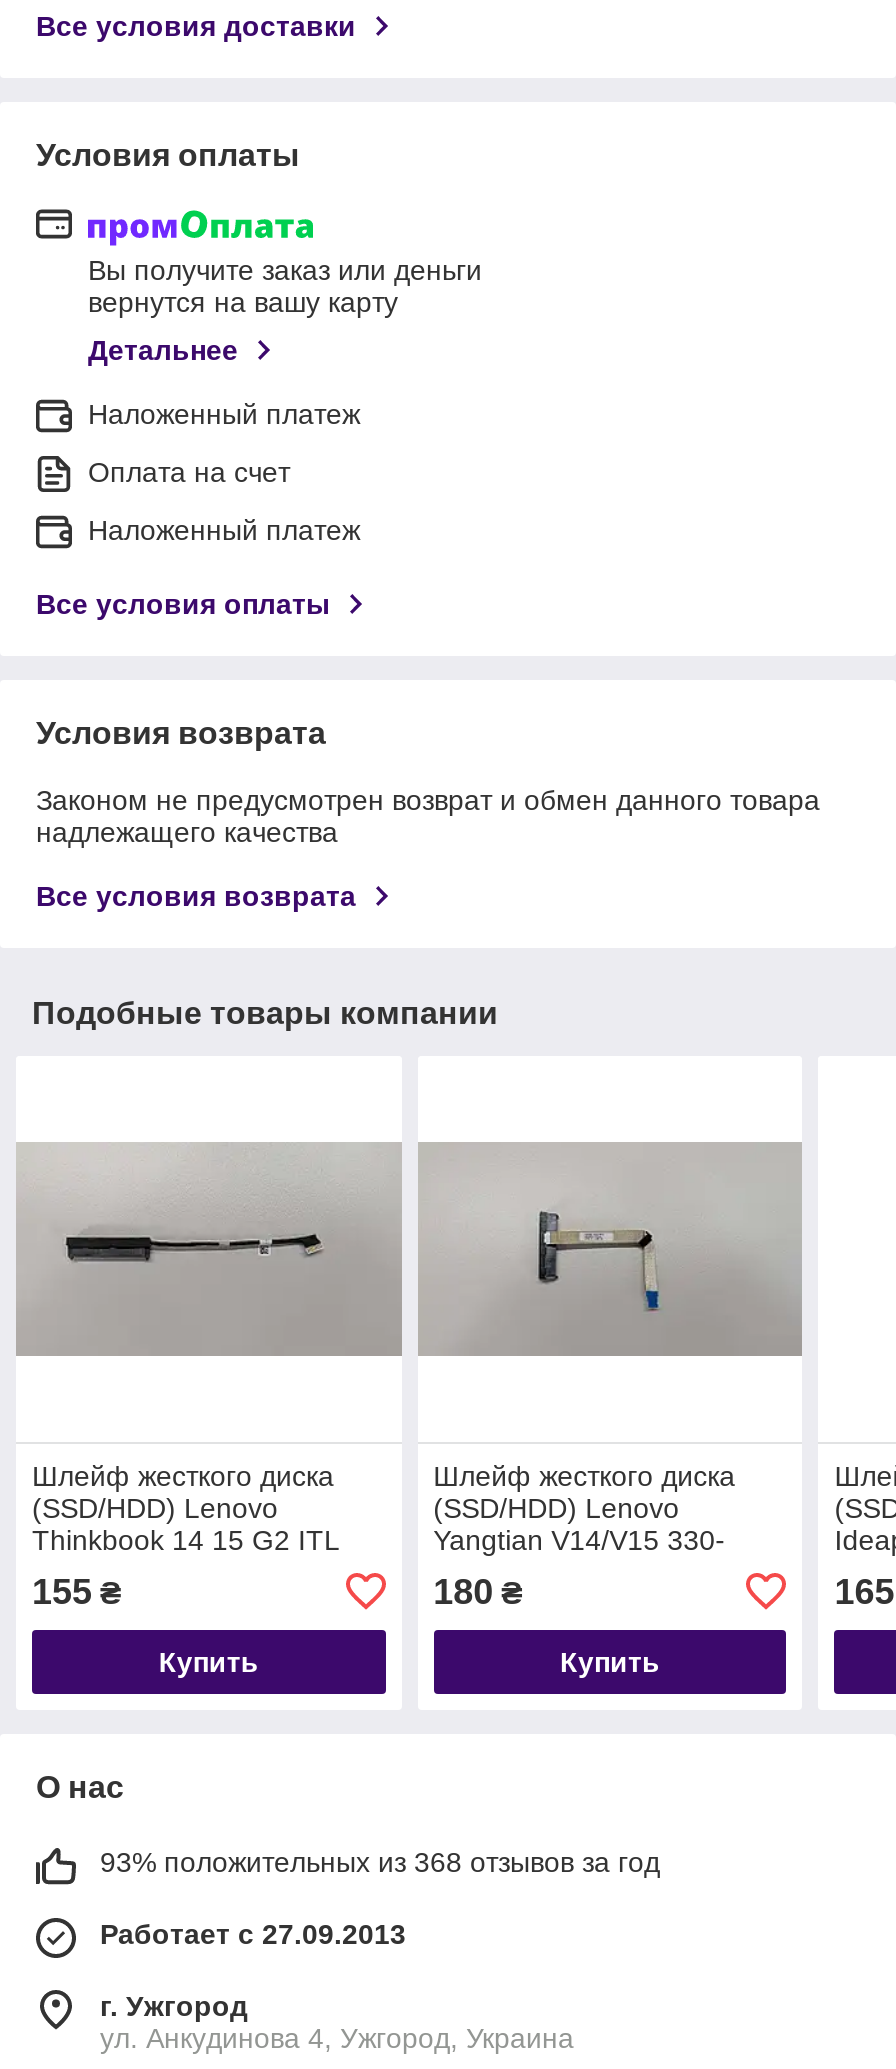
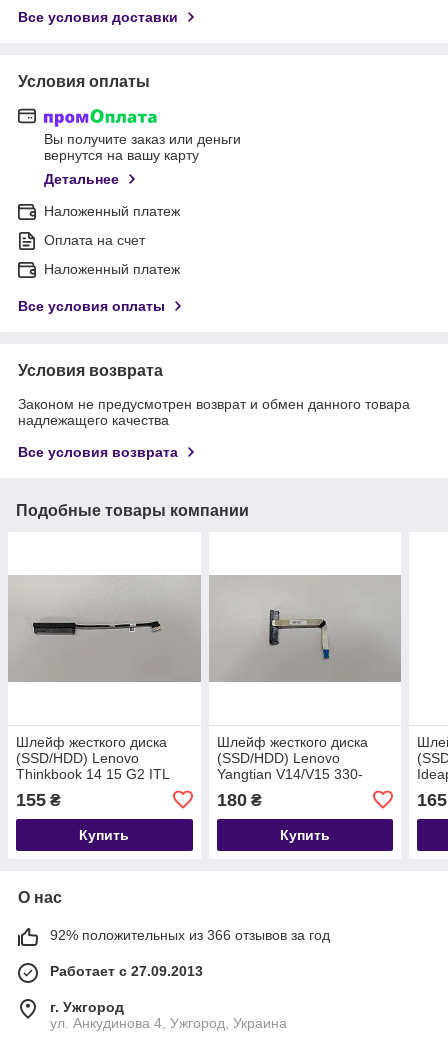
- 93% положительных из 368 отзывов за год
+ 92% положительных из 366 отзывов за год
